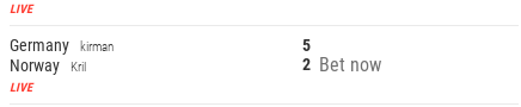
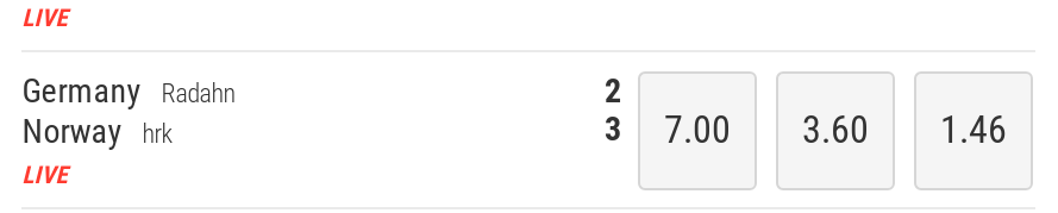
- Germany kirman
+ Germany Radahn

- 5
- 2 Bet now
+ 2
+ 3
+ 7.00
+ 3.60
+ 1.46

- Norway Kril
+ Norway hrk
